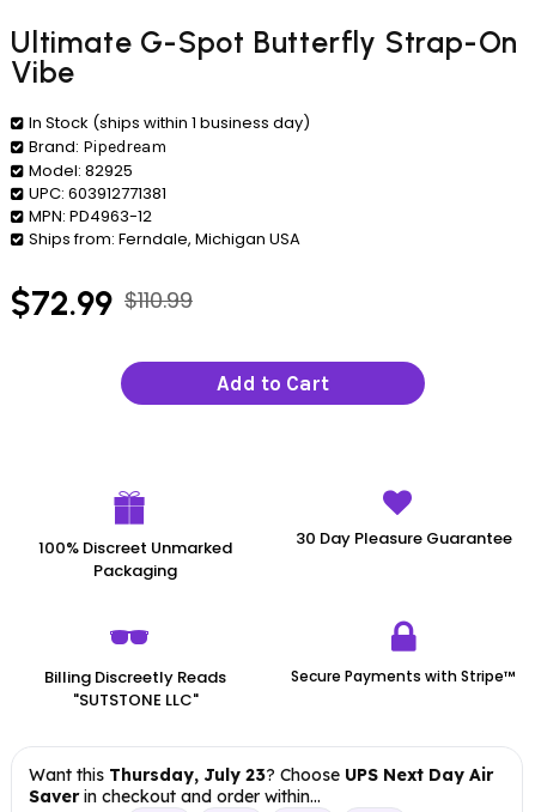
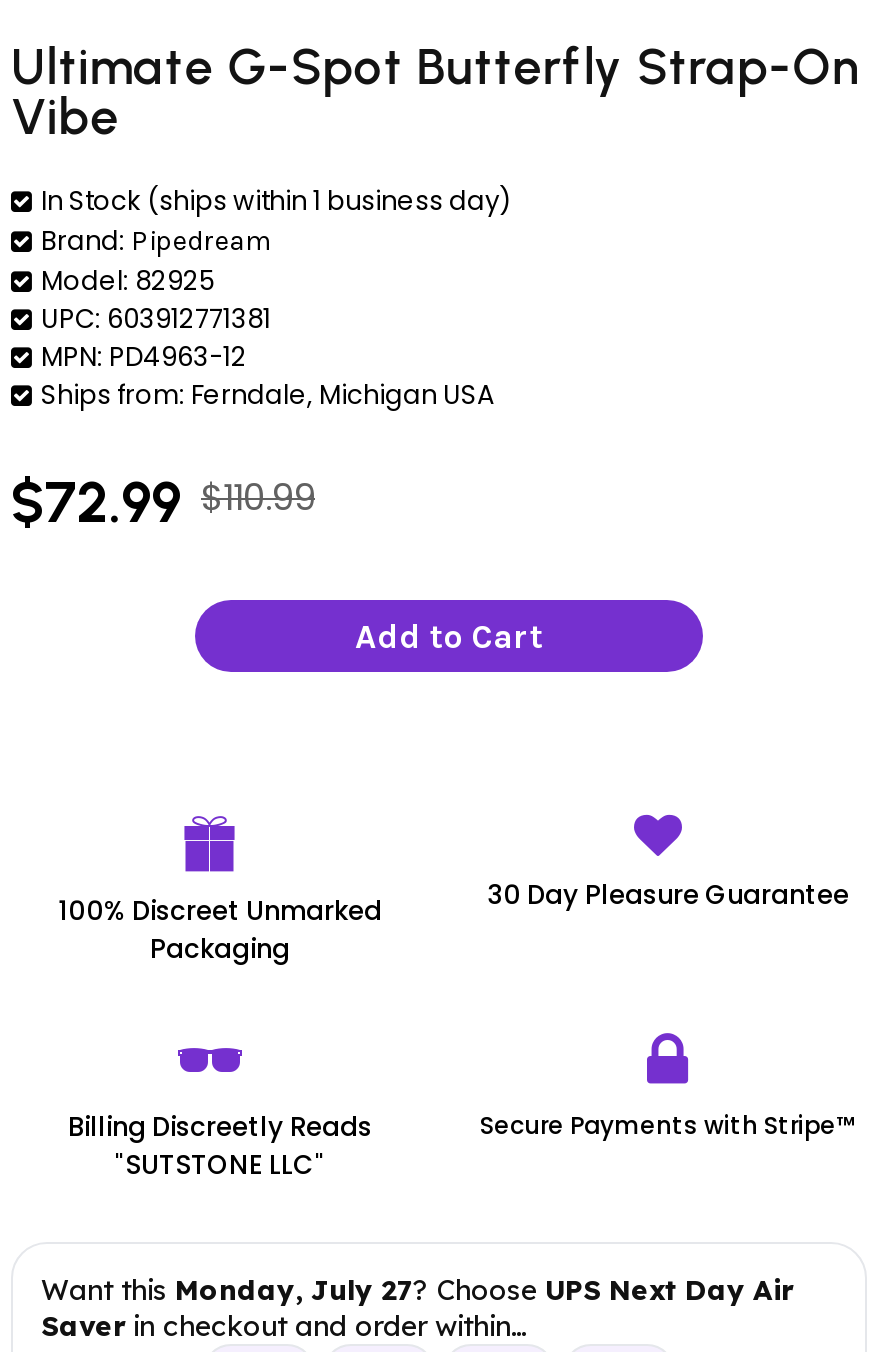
- Want this Thursday, July 23? Choose UPS Next Day Air
+ Want this Monday, July 27? Choose UPS Next Day Air
